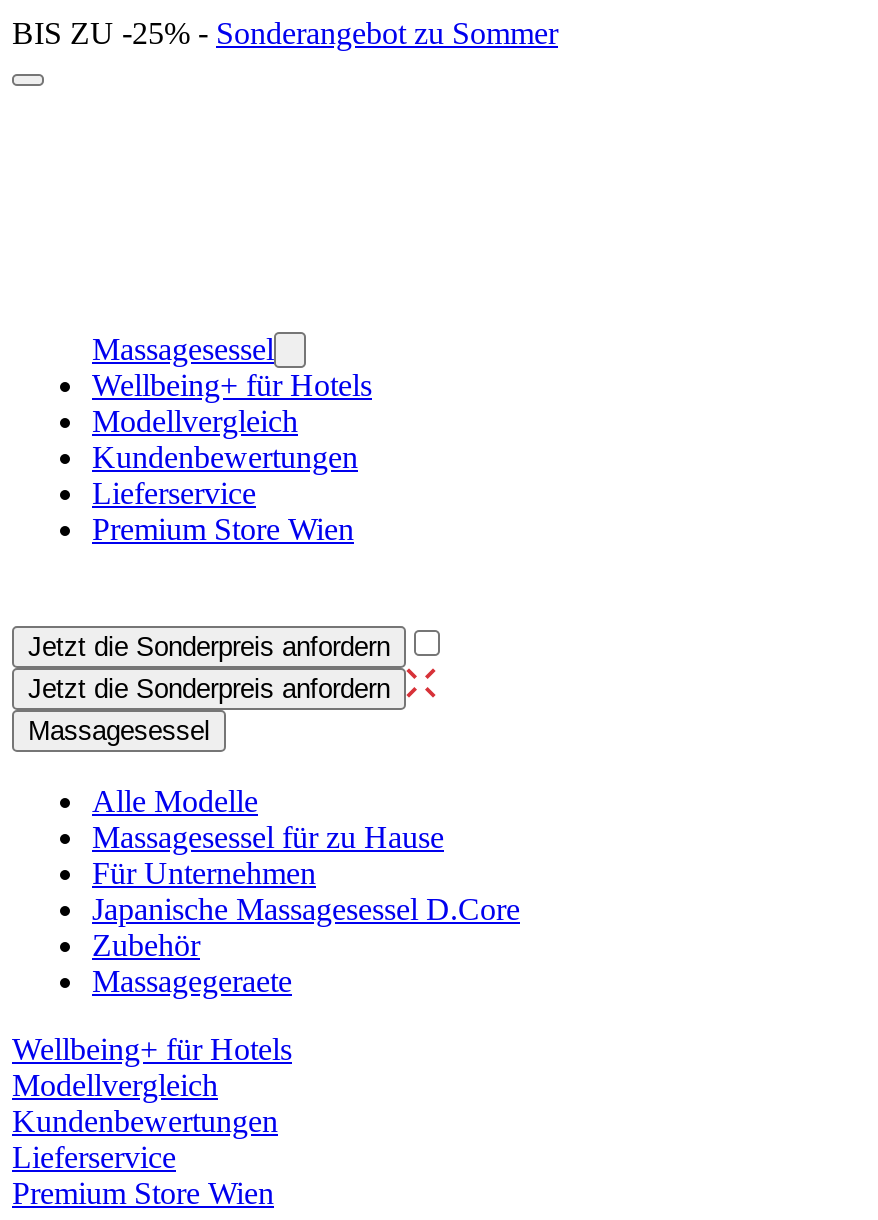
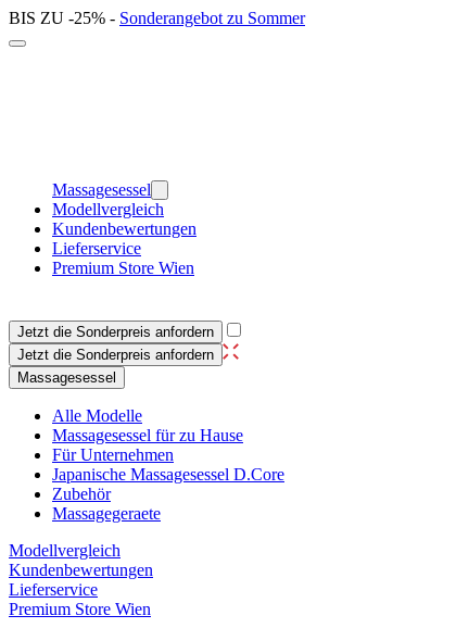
- Wellbeing+ für Hotels

- Wellbeing+ für Hotels
